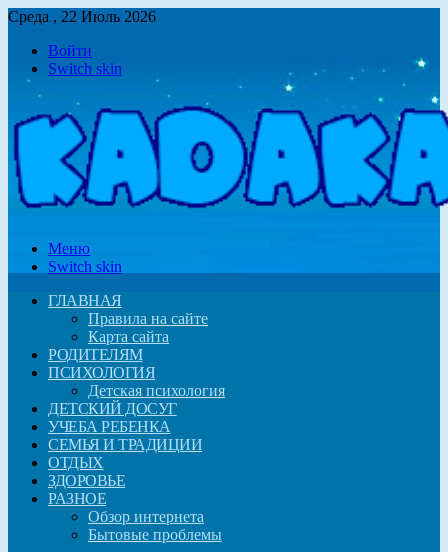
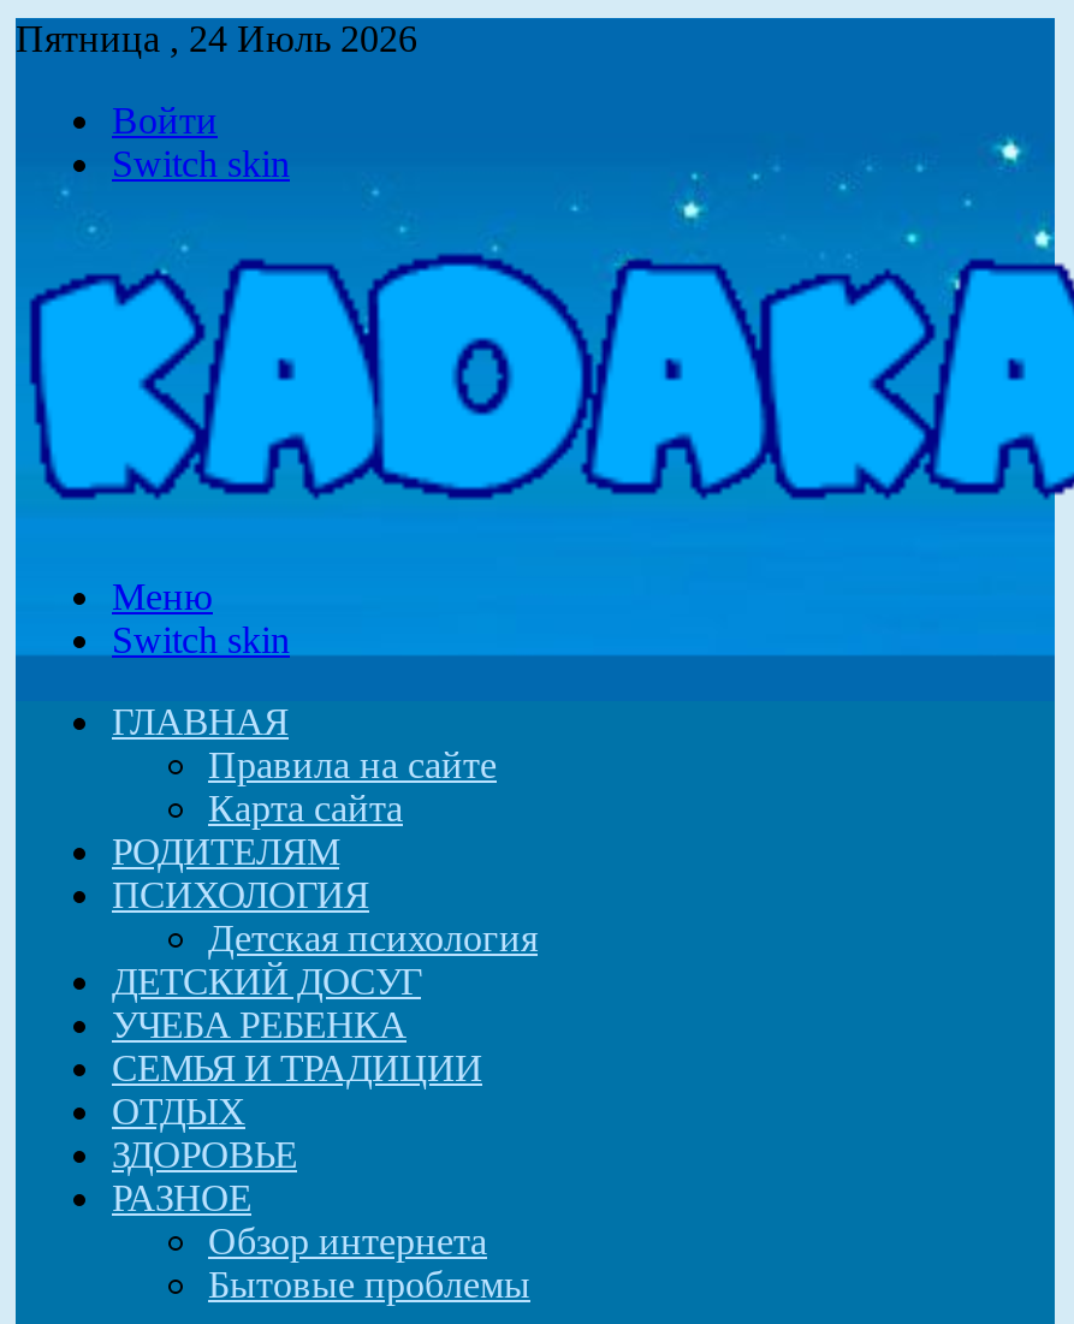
- Среда , 22 Июль 2026
+ Пятница , 24 Июль 2026
